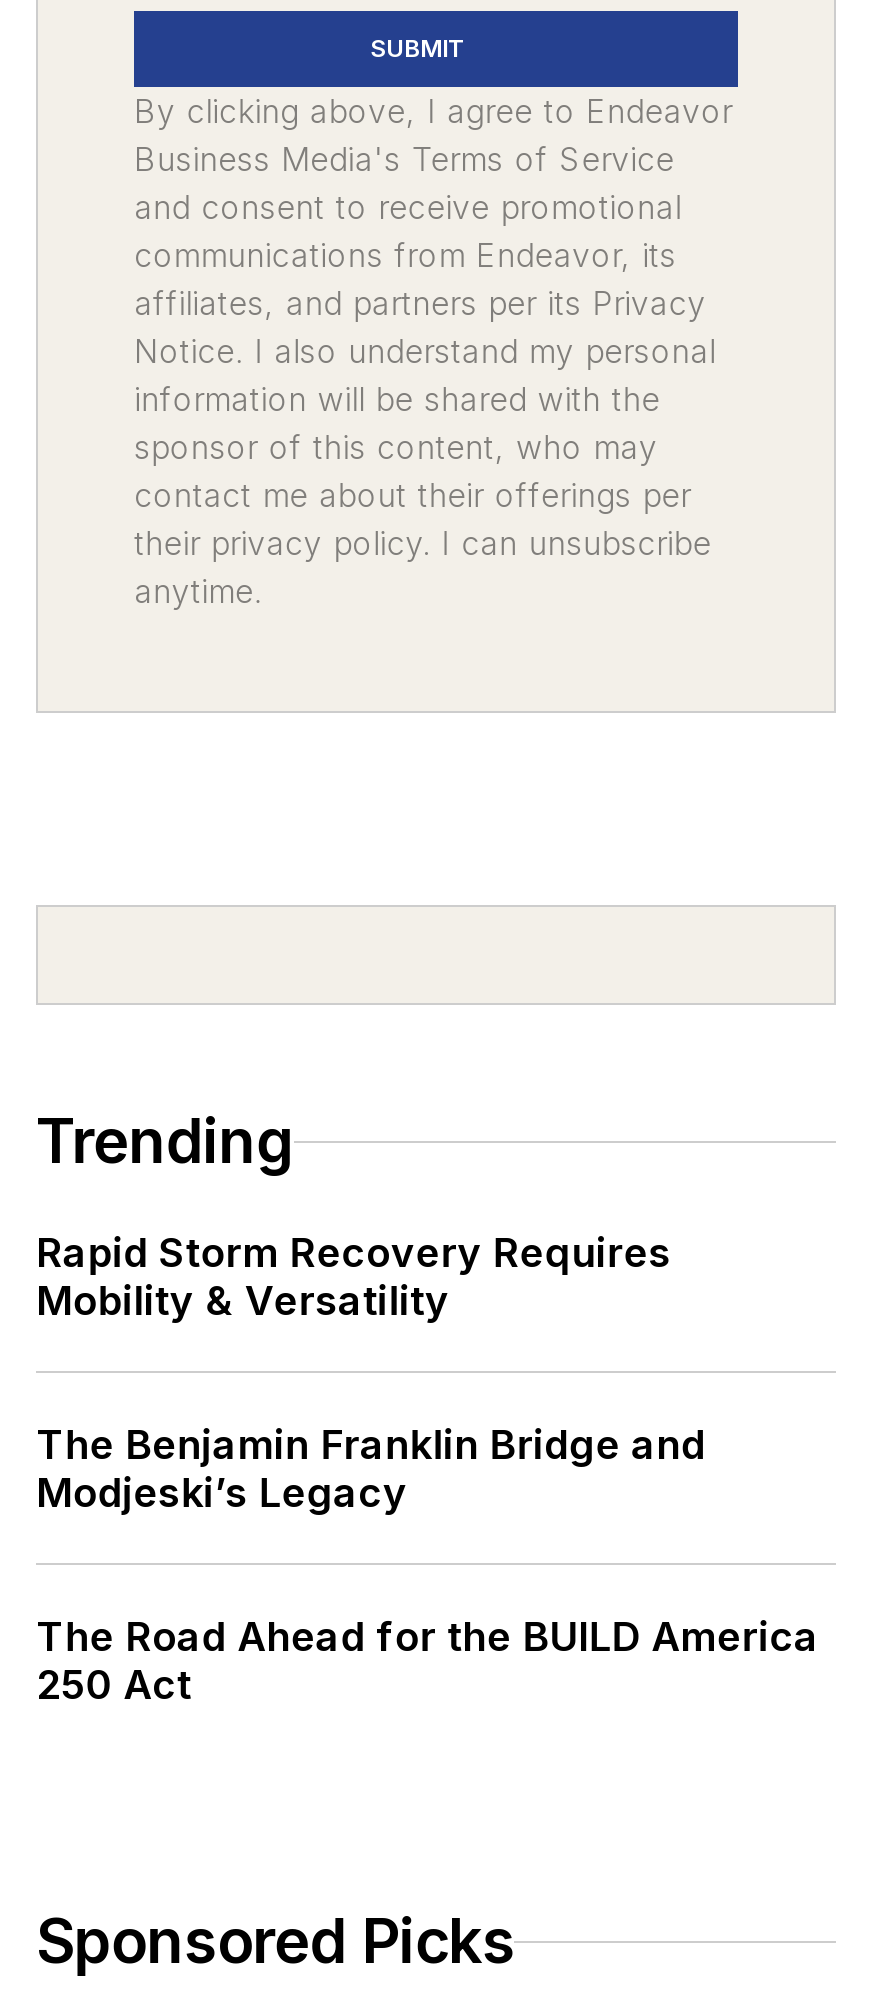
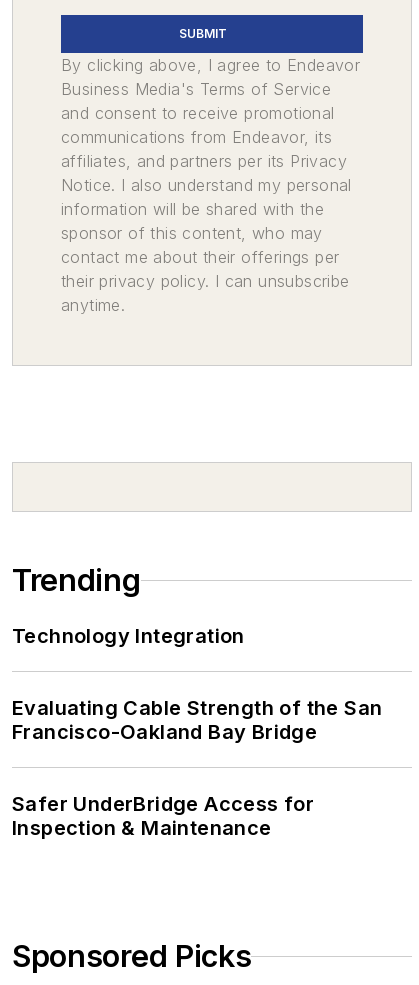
- Rapid Storm Recovery Requires
- Mobility & Versatility
+ Technology Integration

- The Benjamin Franklin Bridge and
- Modjeski’s Legacy
+ Evaluating Cable Strength of the San
+ Francisco-Oakland Bay Bridge

- The Road Ahead for the BUILD America
- 250 Act
+ Safer UnderBridge Access for
+ Inspection & Maintenance
